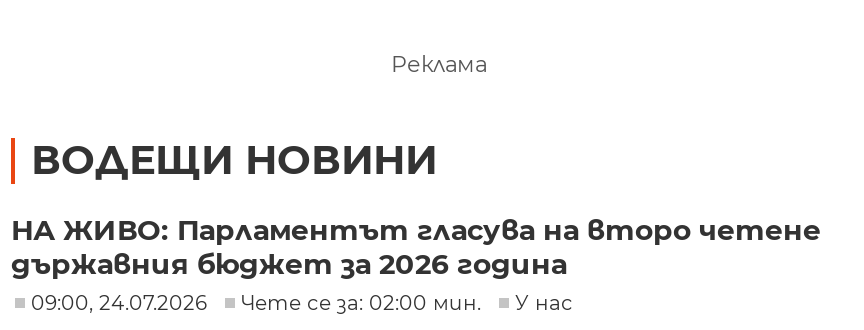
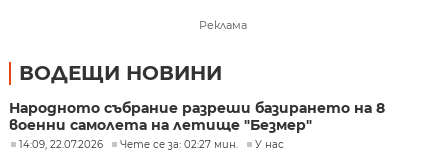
- НА ЖИВО: Парламентът гласува на второ четене
- държавния бюджет за 2026 година
- 09:00, 24.07.2026
- Чете се за: 02:00 мин.
+ Народното събрание разреши базирането на 8
+ военни самолета на летище "Безмер"
+ 14:09, 22.07.2026
+ Чете се за: 02:27 мин.
